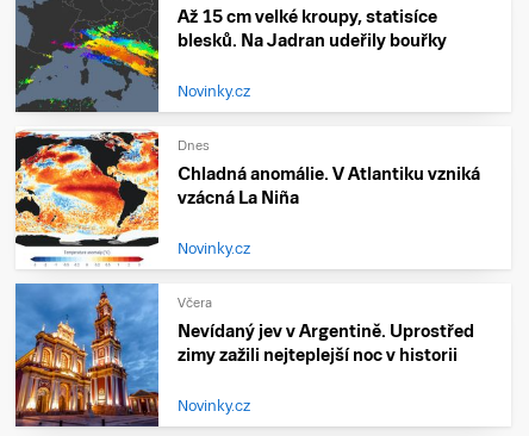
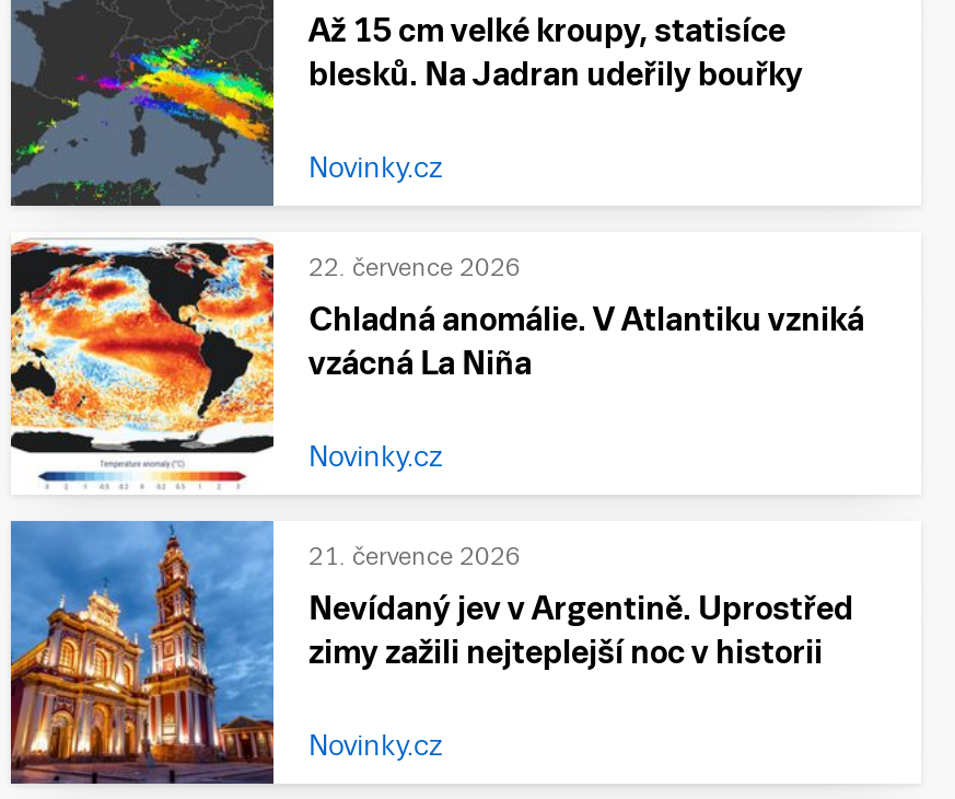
- Dnes
+ 22. července 2026

- Včera
+ 21. července 2026
